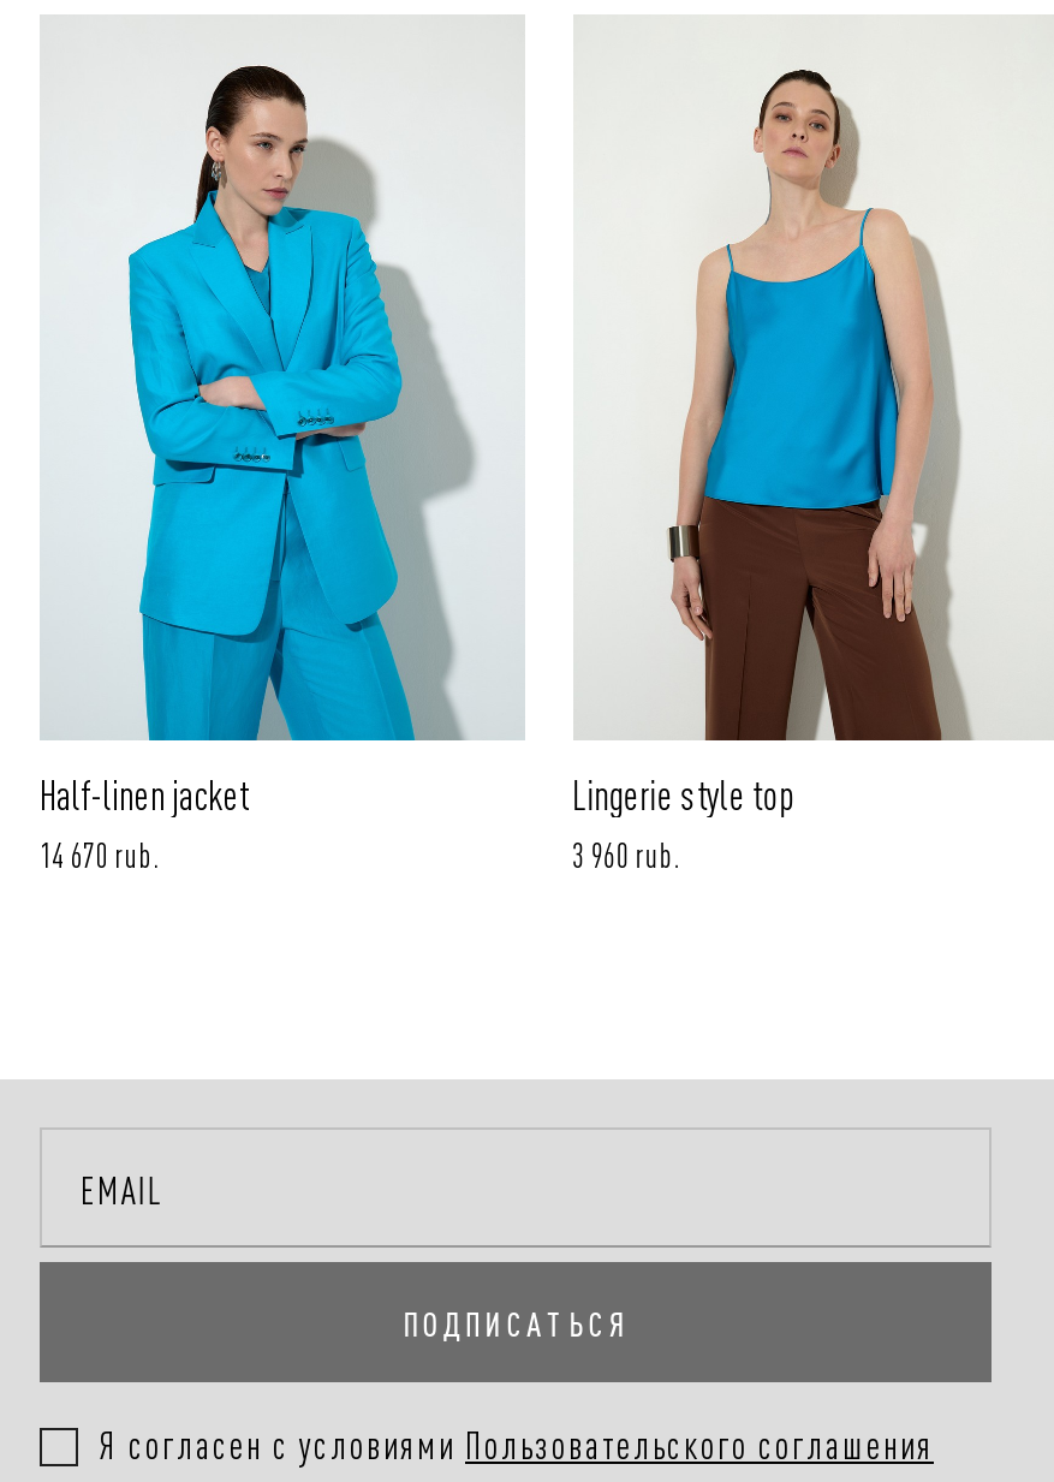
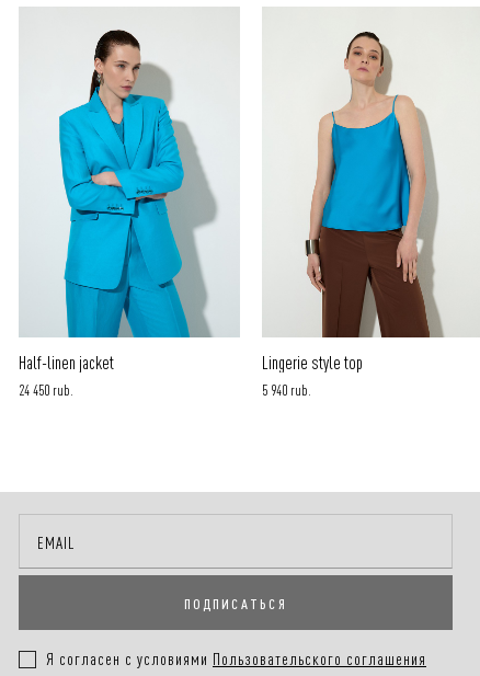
- 14 670 rub.
+ 24 450 rub.

- 3 960 rub.
+ 5 940 rub.
